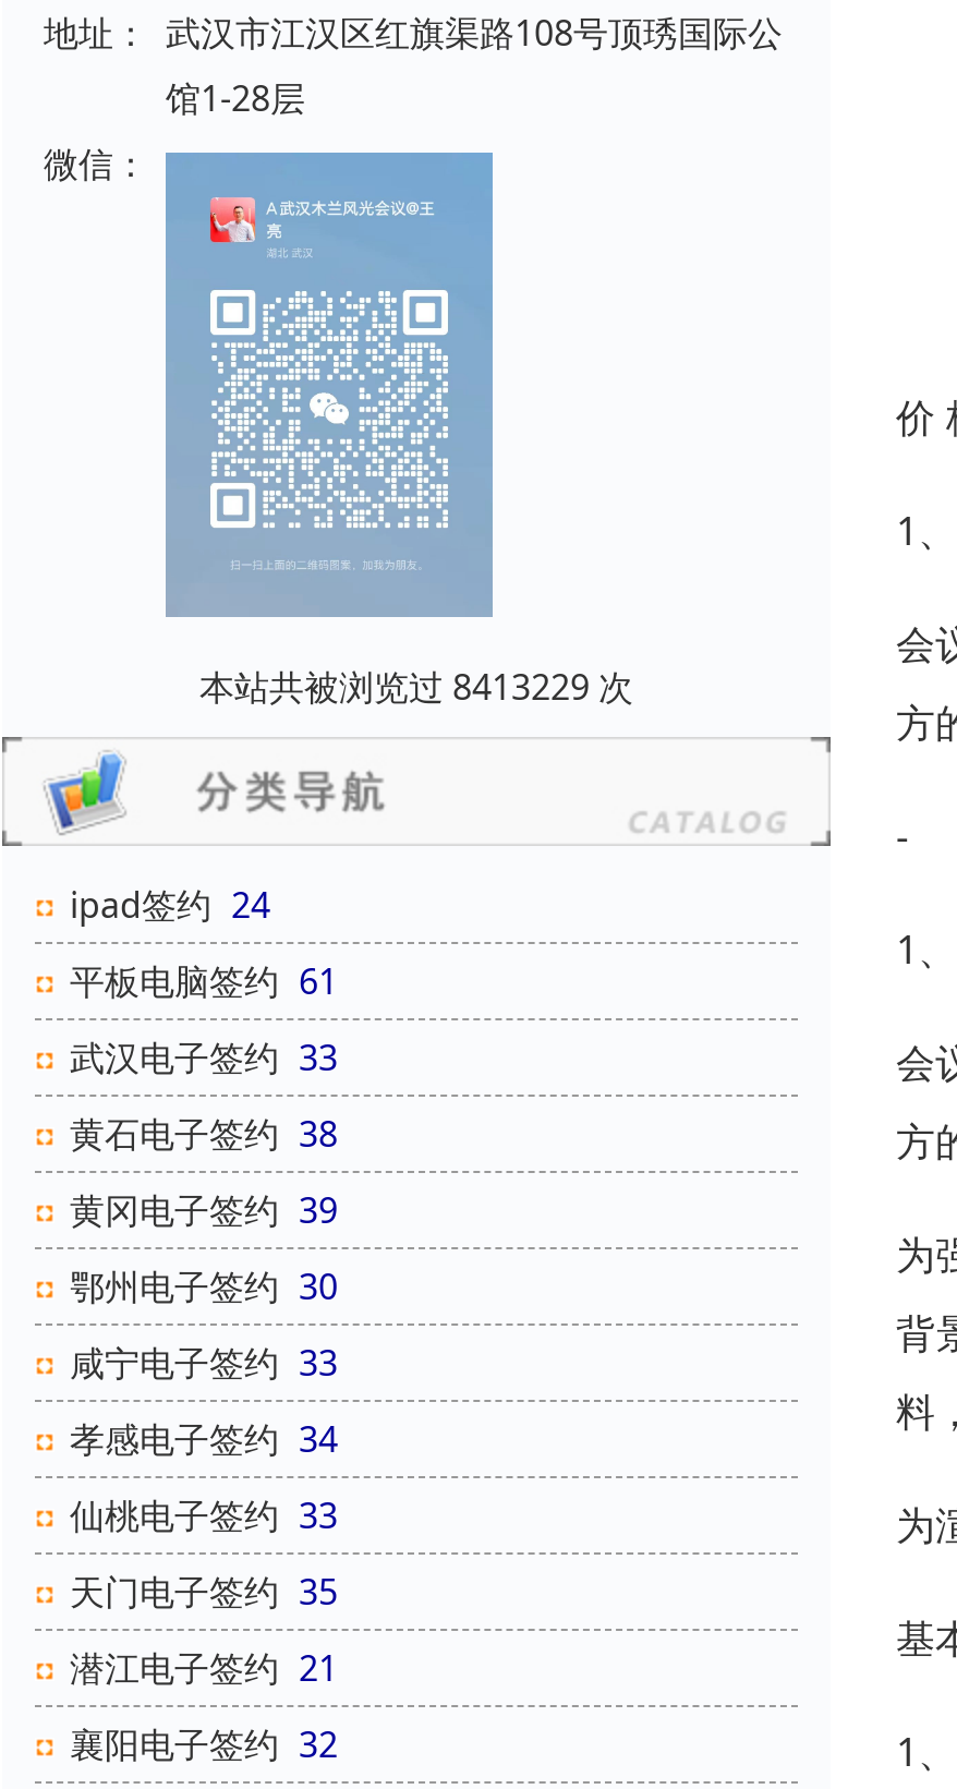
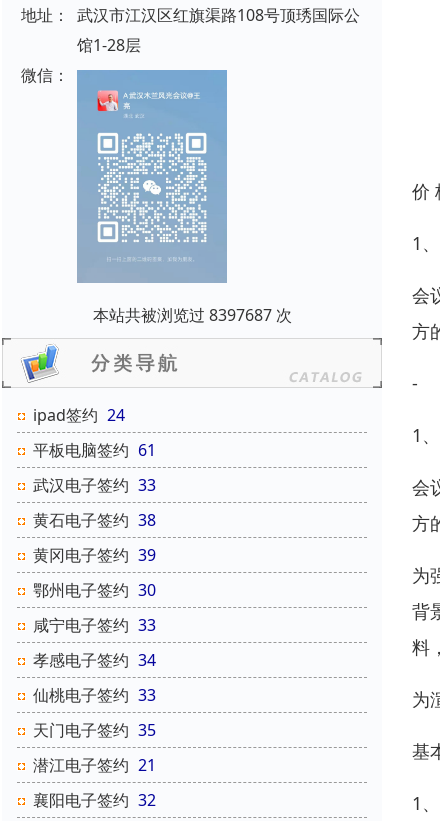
- 本站共被浏览过 8413229 次
+ 本站共被浏览过 8397687 次
